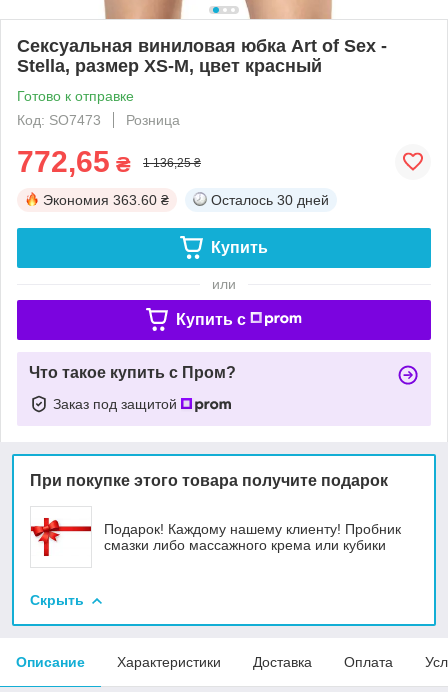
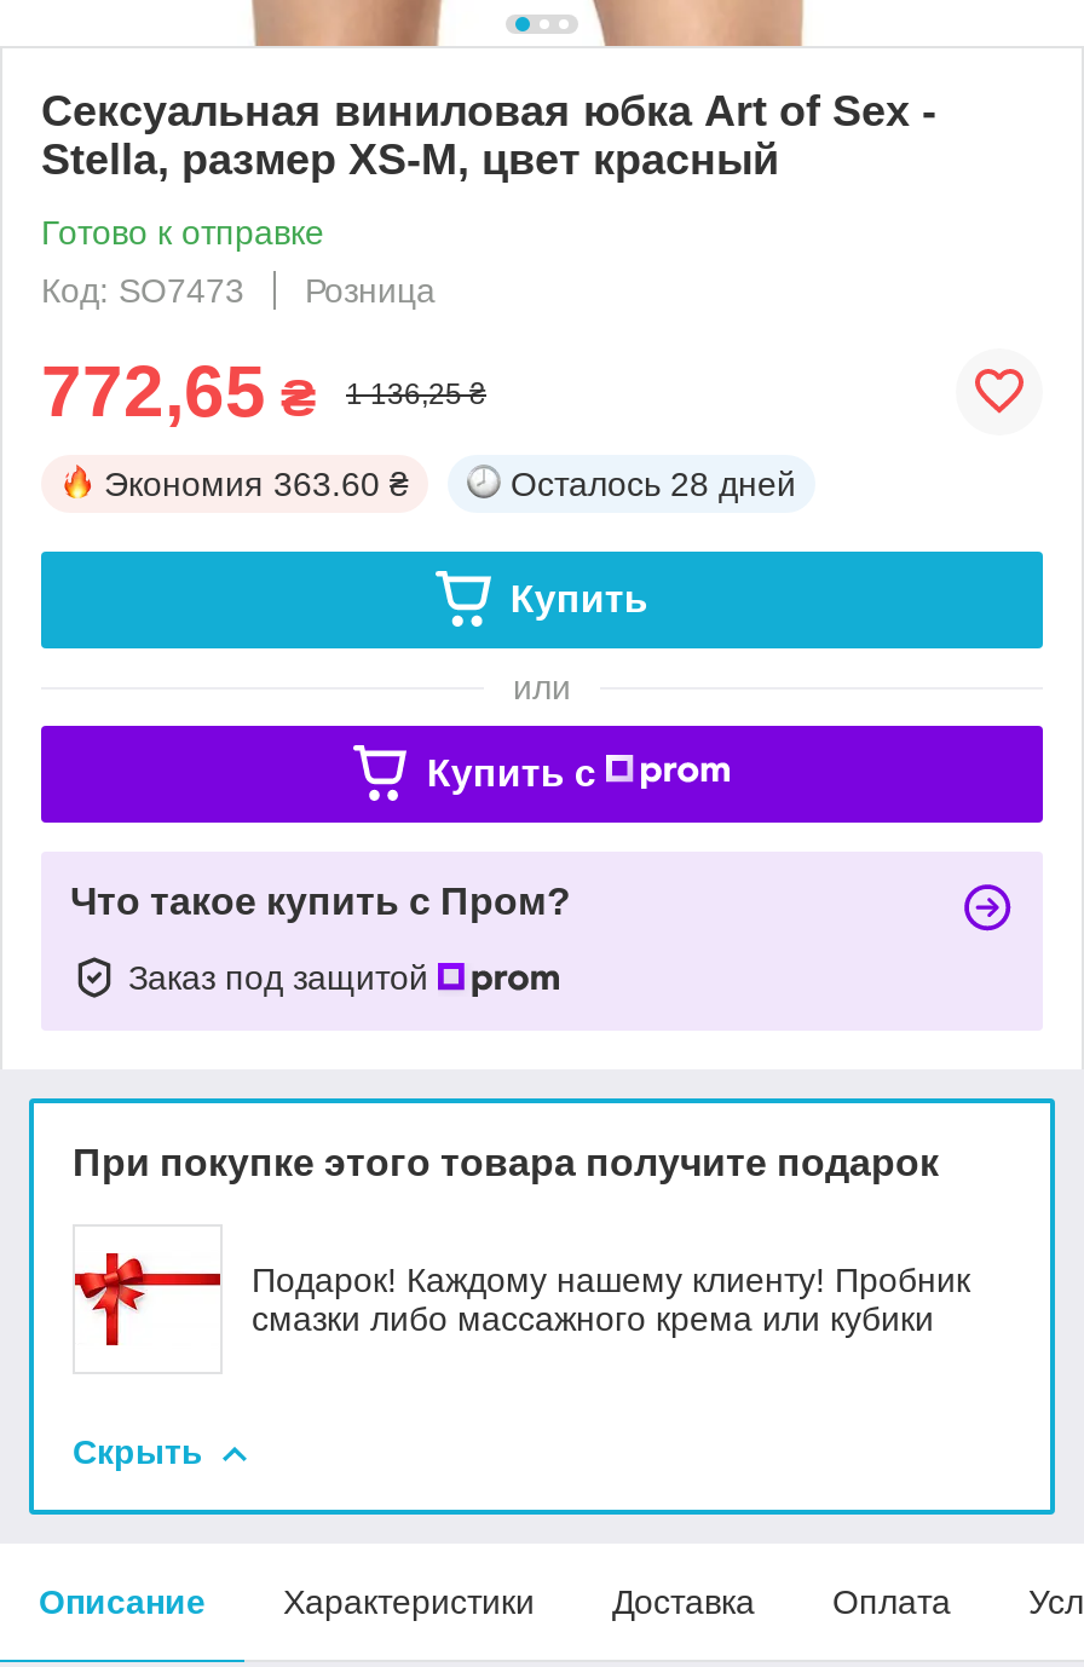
- Осталось 30 дней
+ Осталось 28 дней
